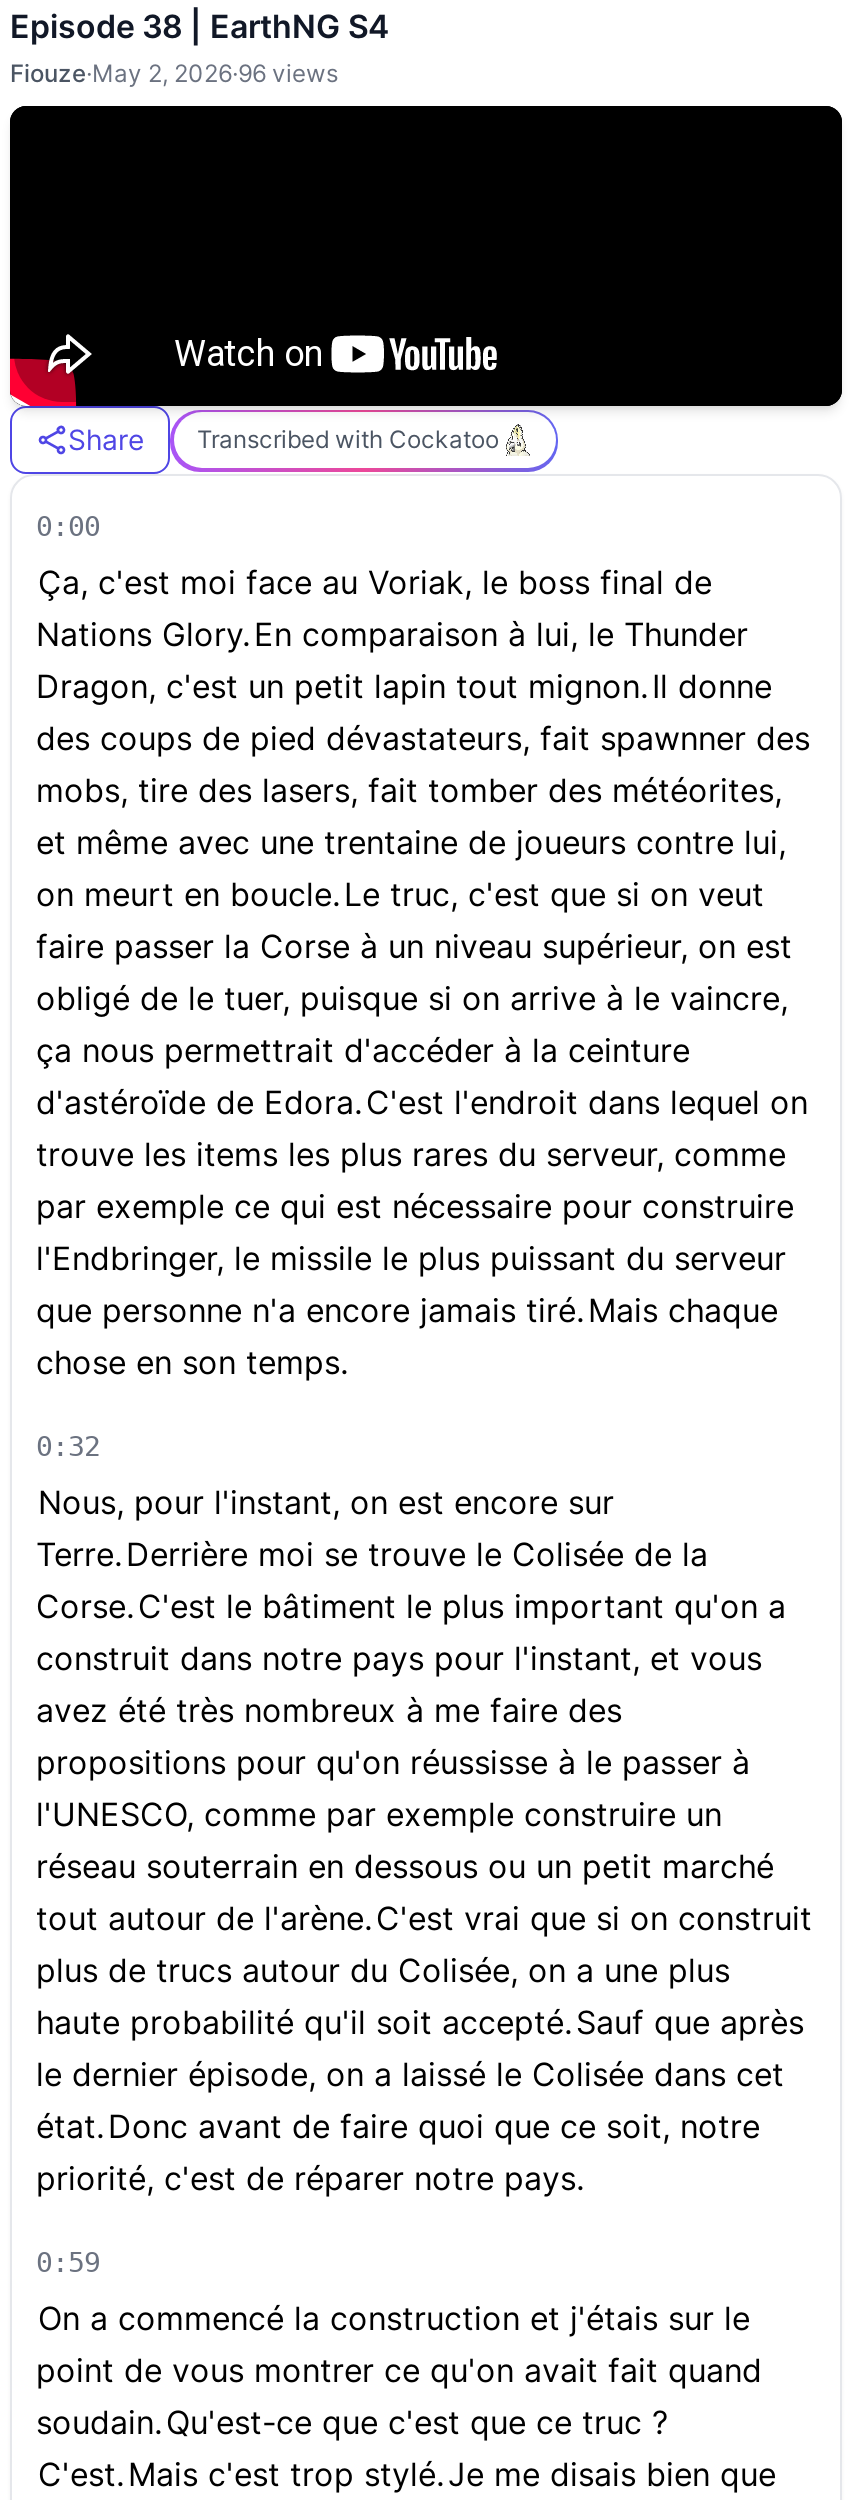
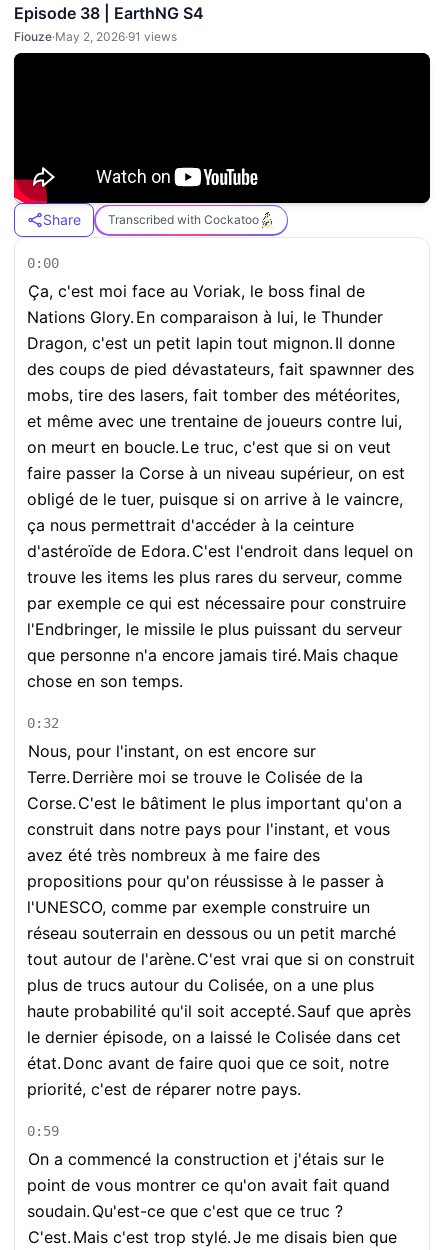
- Fiouze·May 2, 2026·96 views
+ Fiouze·May 2, 2026·91 views
